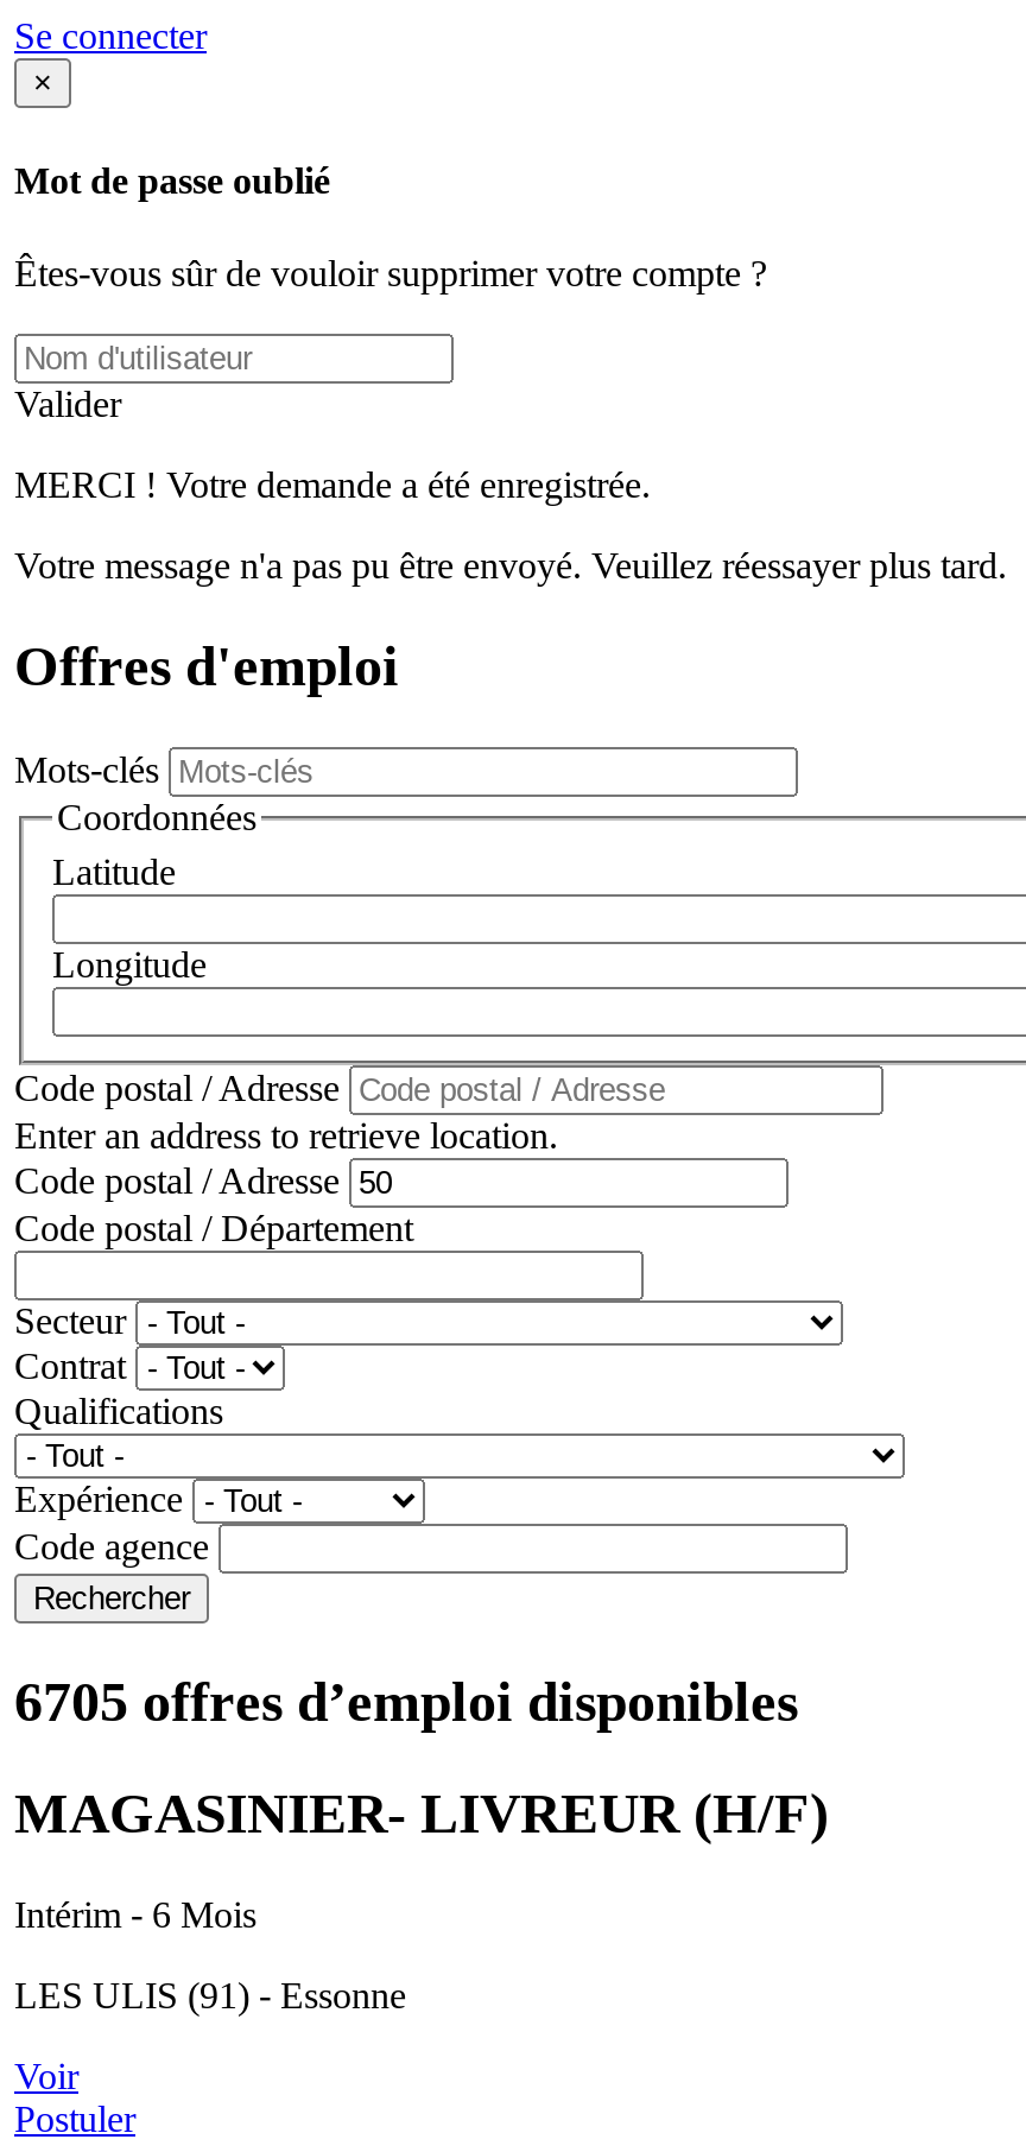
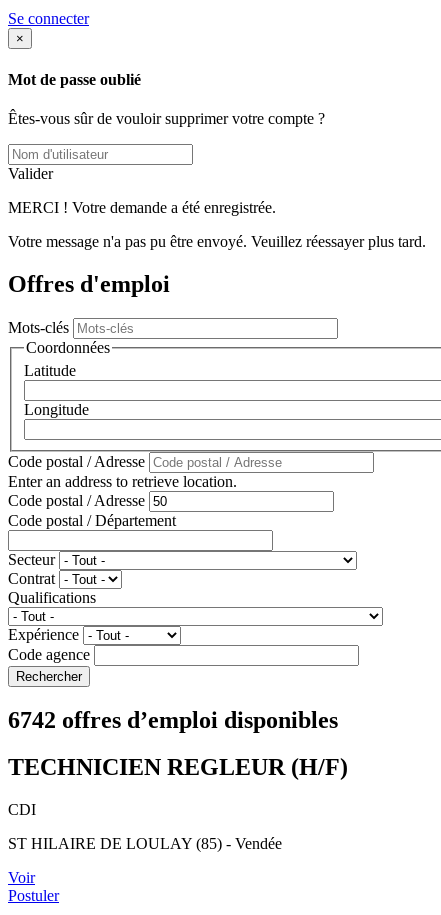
- 6705 offres d’emploi disponibles
+ 6742 offres d’emploi disponibles

- MAGASINIER- LIVREUR (H/F)
+ TECHNICIEN REGLEUR (H/F)

- Intérim - 6 Mois
+ CDI

- LES ULIS (91) - Essonne
+ ST HILAIRE DE LOULAY (85) - Vendée
